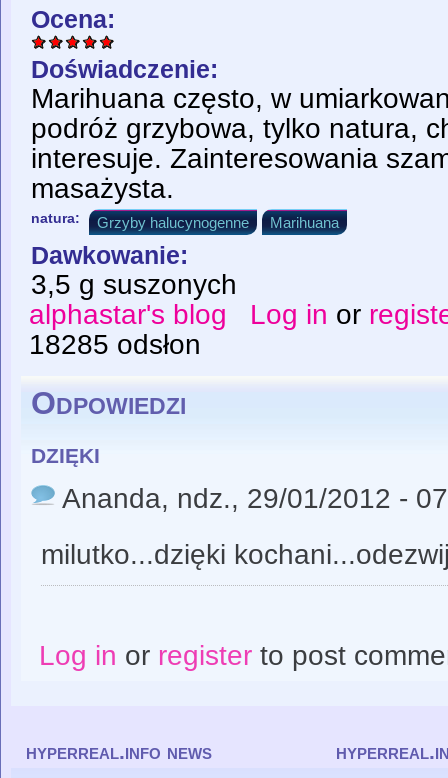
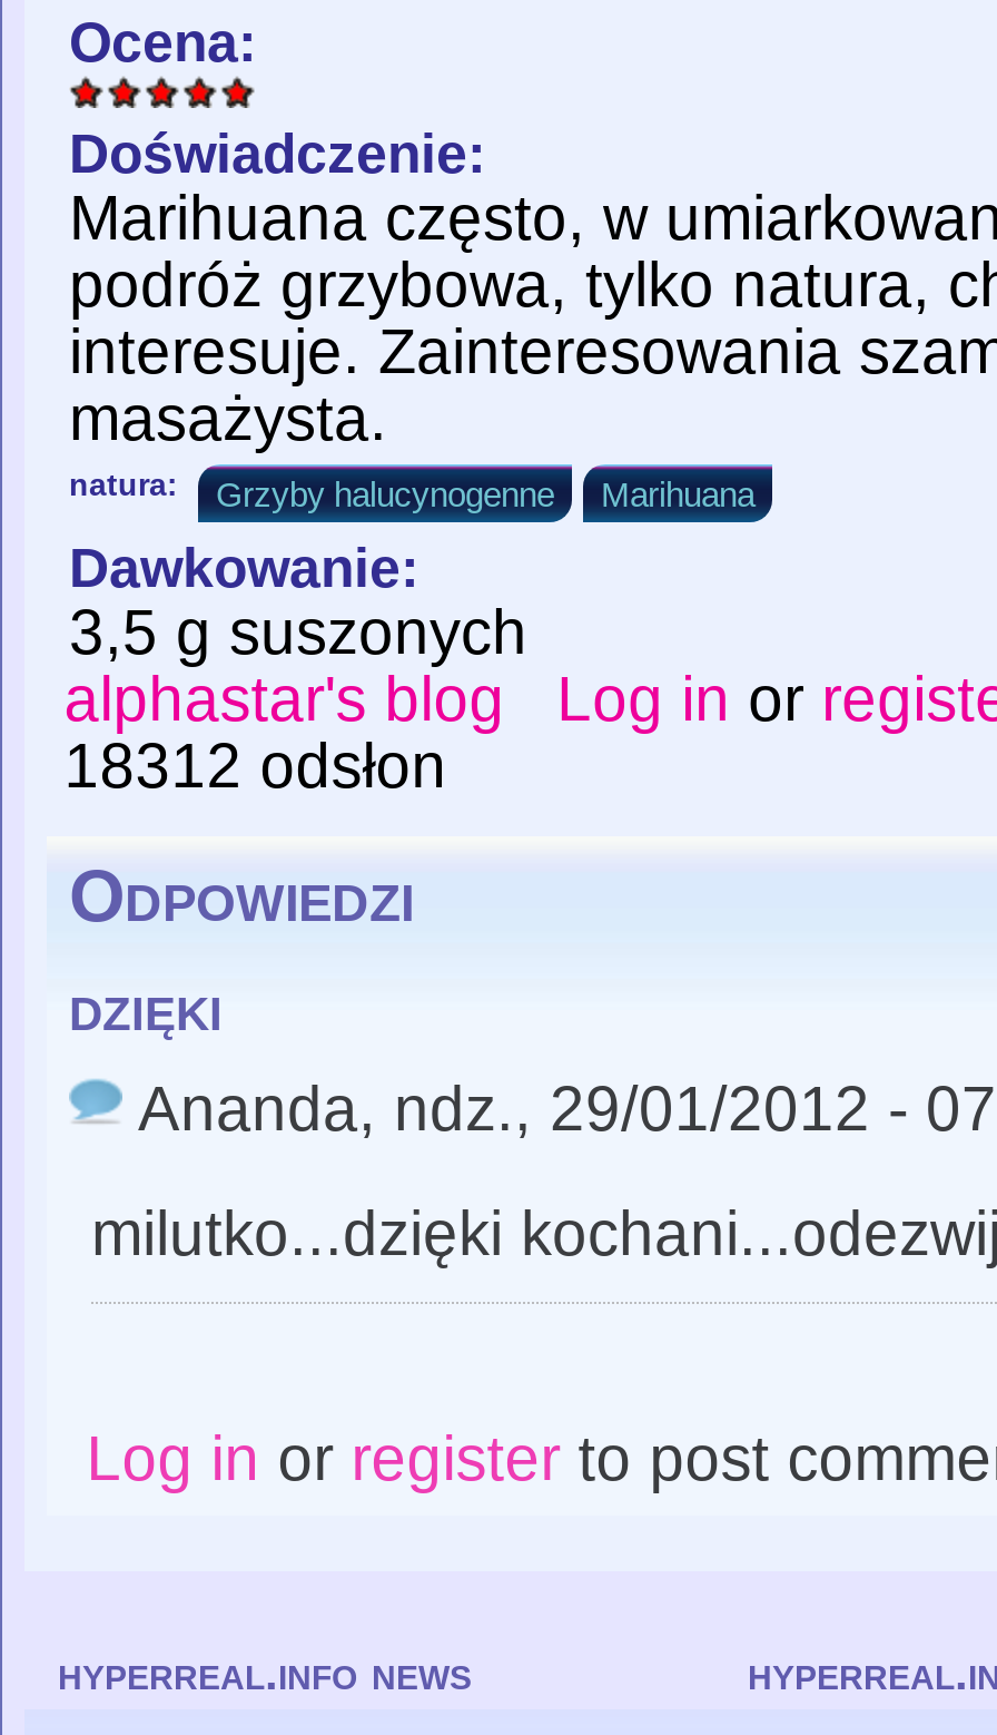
- 18285 odsłon
+ 18312 odsłon
